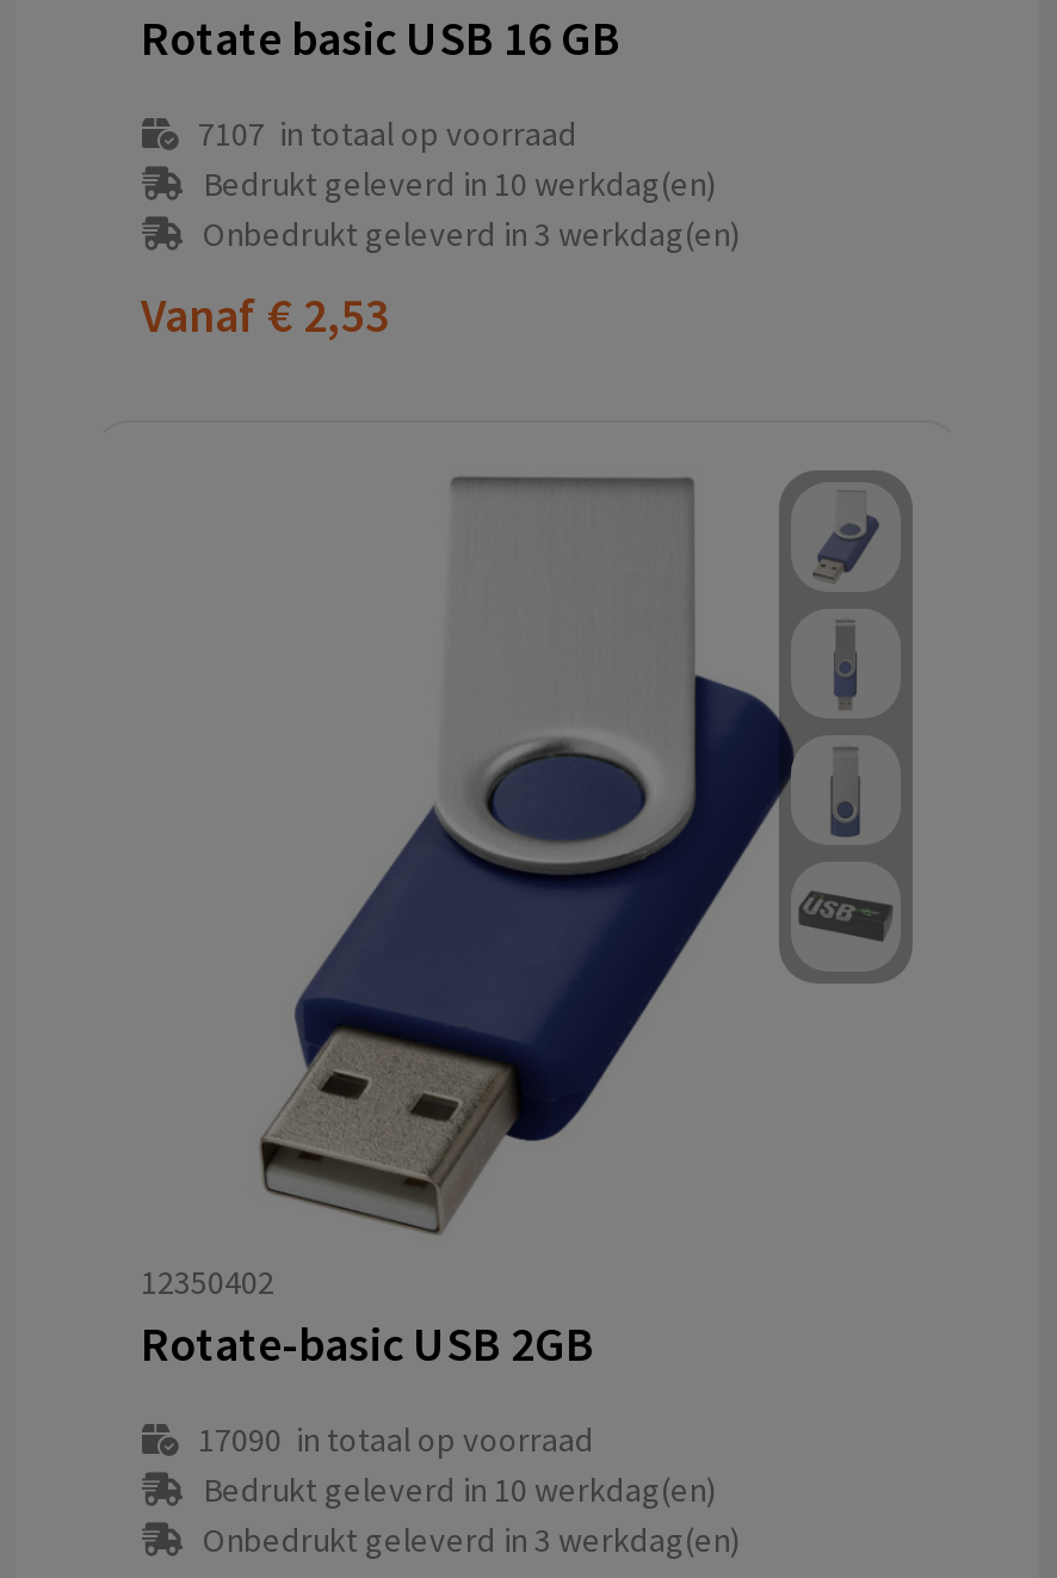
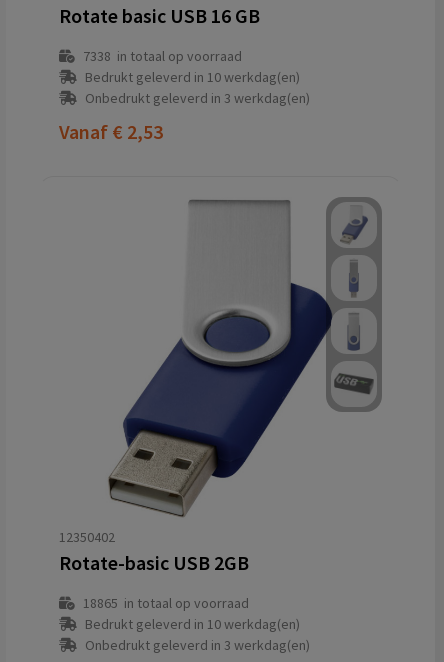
- 7107 in totaal op voorraad
+ 7338 in totaal op voorraad

- 17090 in totaal op voorraad
+ 18865 in totaal op voorraad
